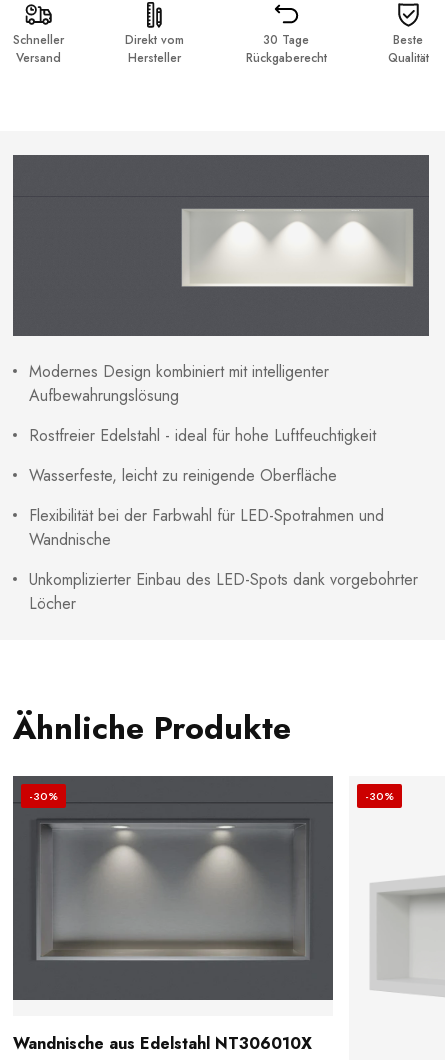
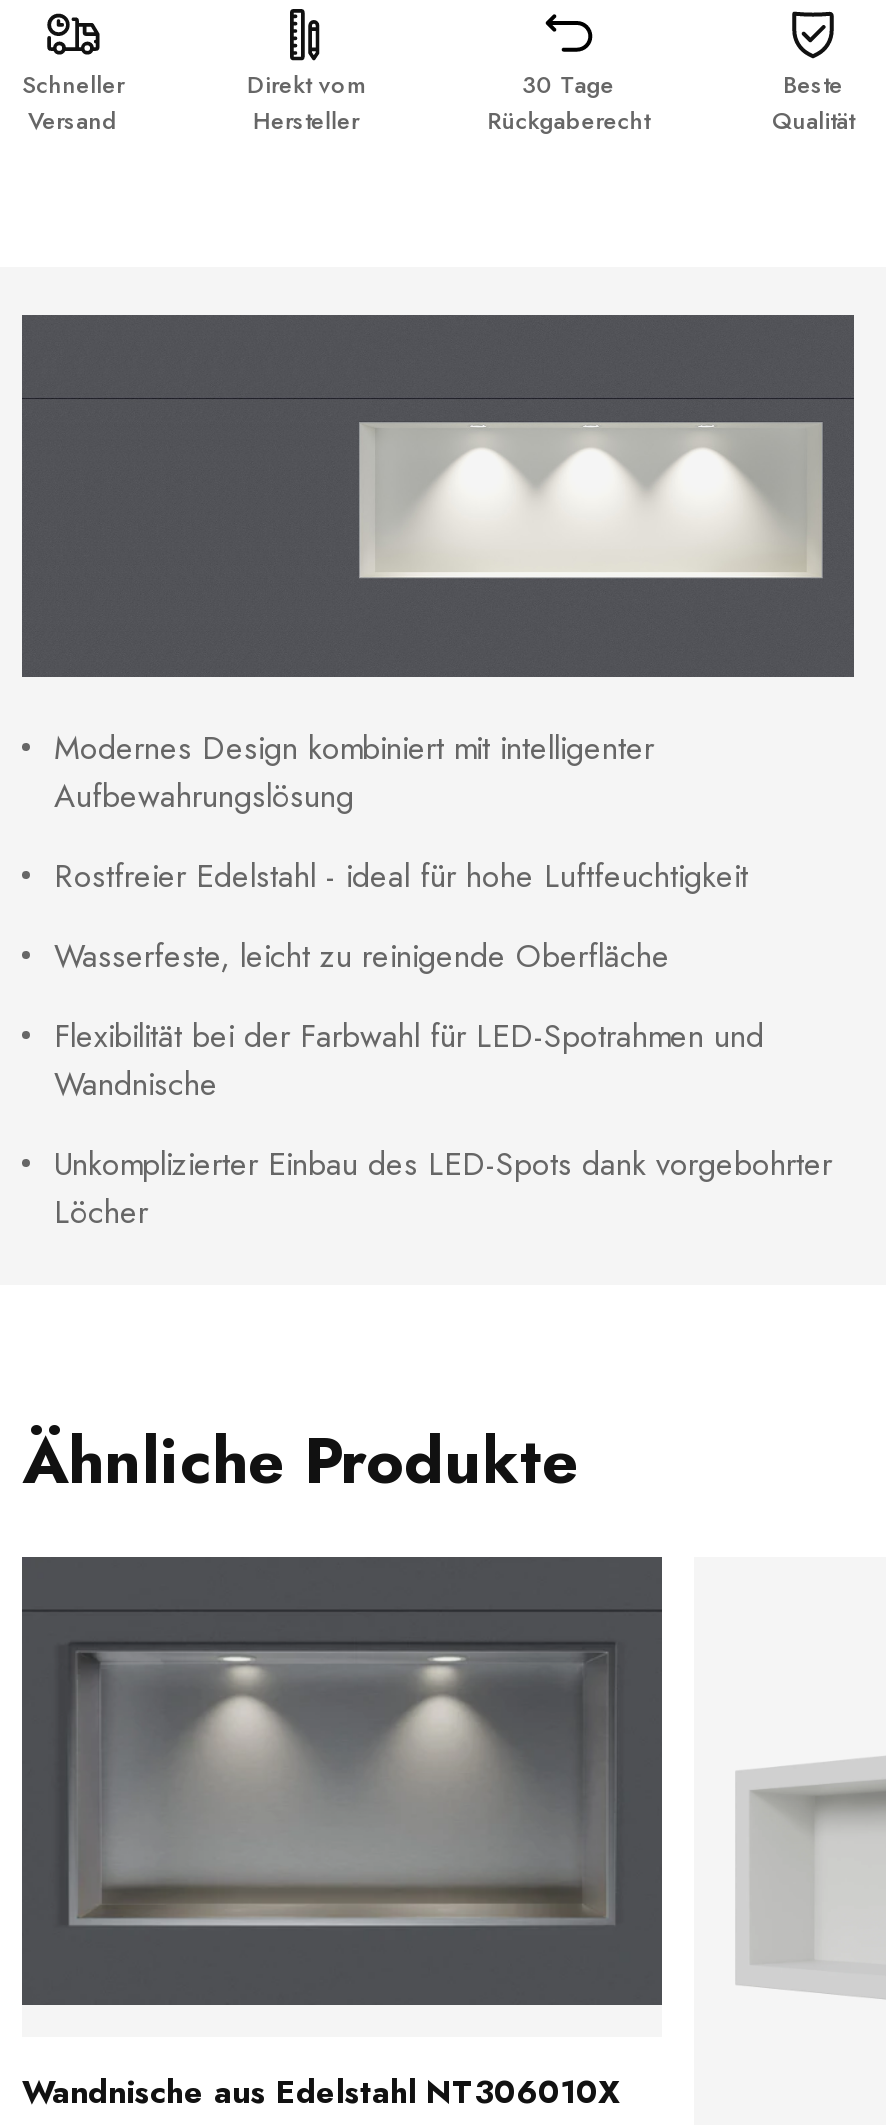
- -30%

- -30%
